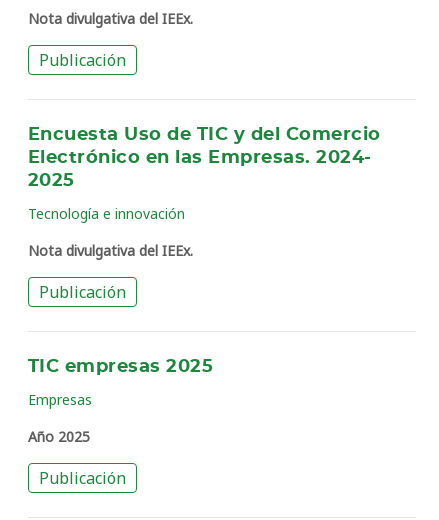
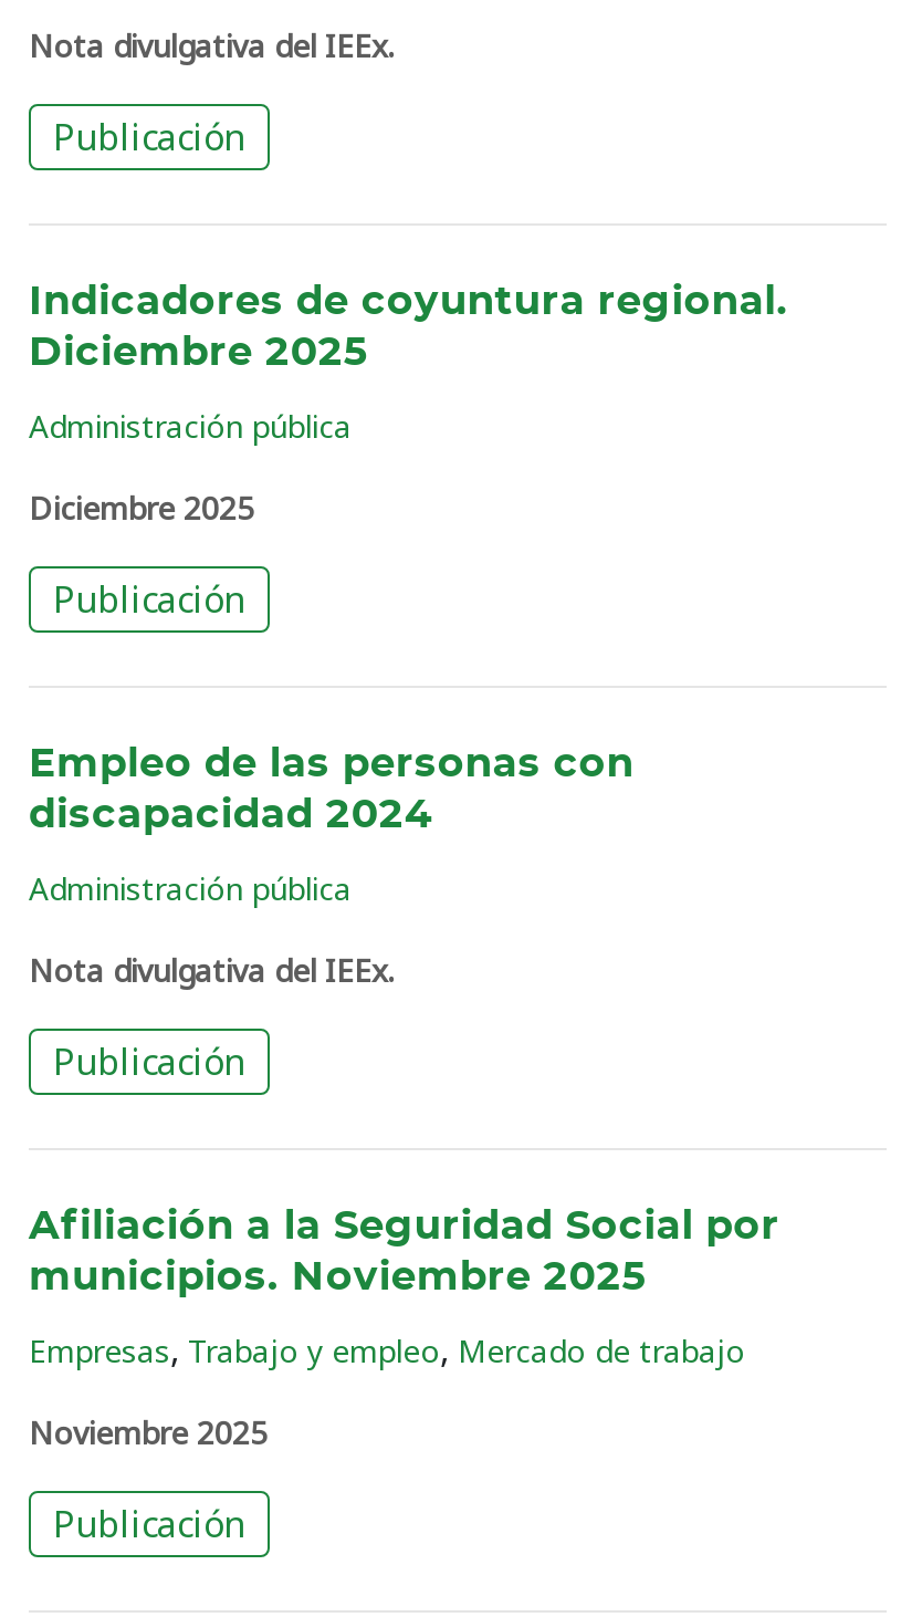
- Encuesta Uso de TIC y del Comercio
- Electrónico en las Empresas. 2024-
- 2025
- Tecnología e innovación
+ Indicadores de coyuntura regional.
+ Diciembre 2025
+ Administración pública
+ Diciembre 2025
+ Publicación
+ Empleo de las personas con
+ discapacidad 2024
+ Administración pública

- TIC empresas 2025
+ Afiliación a la Seguridad Social por
+ municipios. Noviembre 2025

- Empresas
+ Empresas, Trabajo y empleo, Mercado de trabajo

- Año 2025
+ Noviembre 2025
